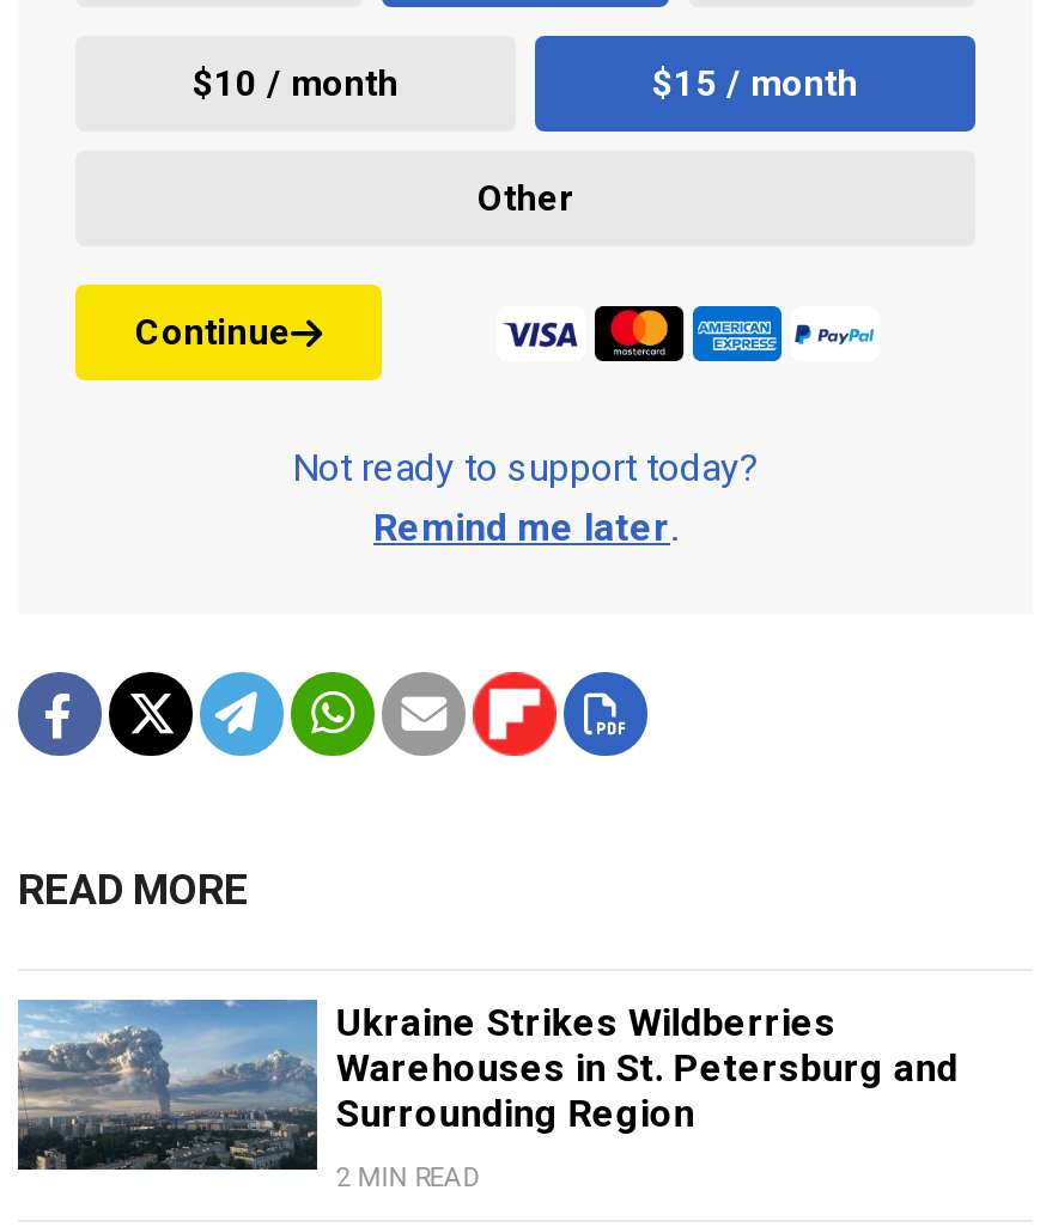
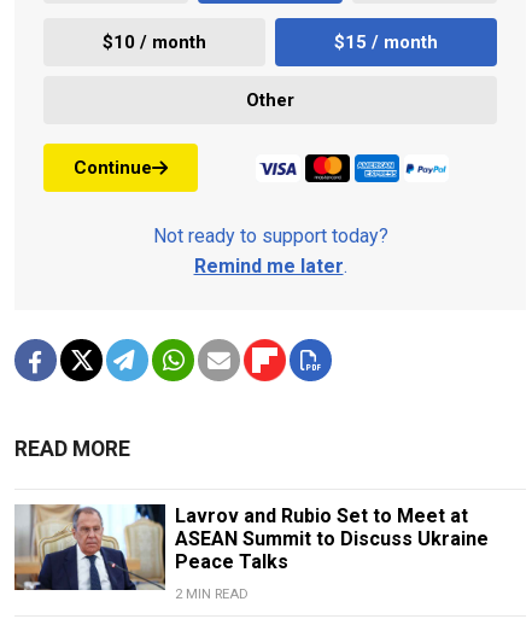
- [image]
- Ukraine Strikes Wildberries
- Warehouses in St. Petersburg and
- Surrounding Region
+ [image]
+ Lavrov and Rubio Set to Meet at
+ ASEAN Summit to Discuss Ukraine
+ Peace Talks
